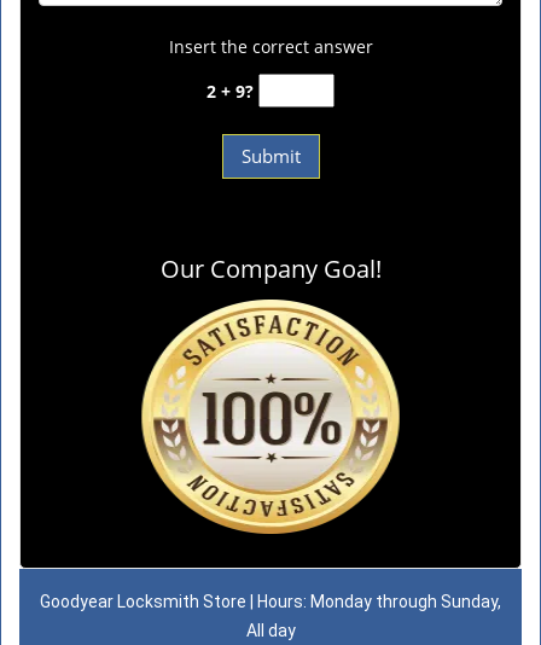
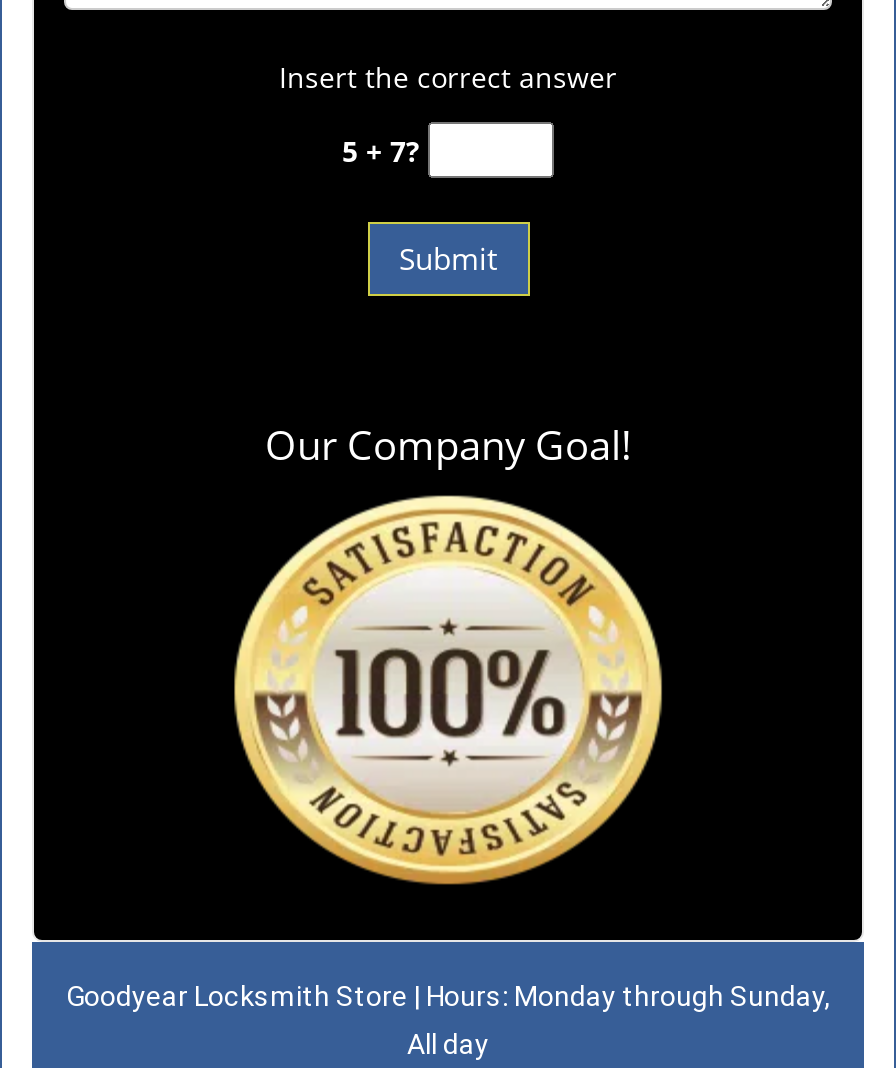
- 2 + 9?
+ 5 + 7?
